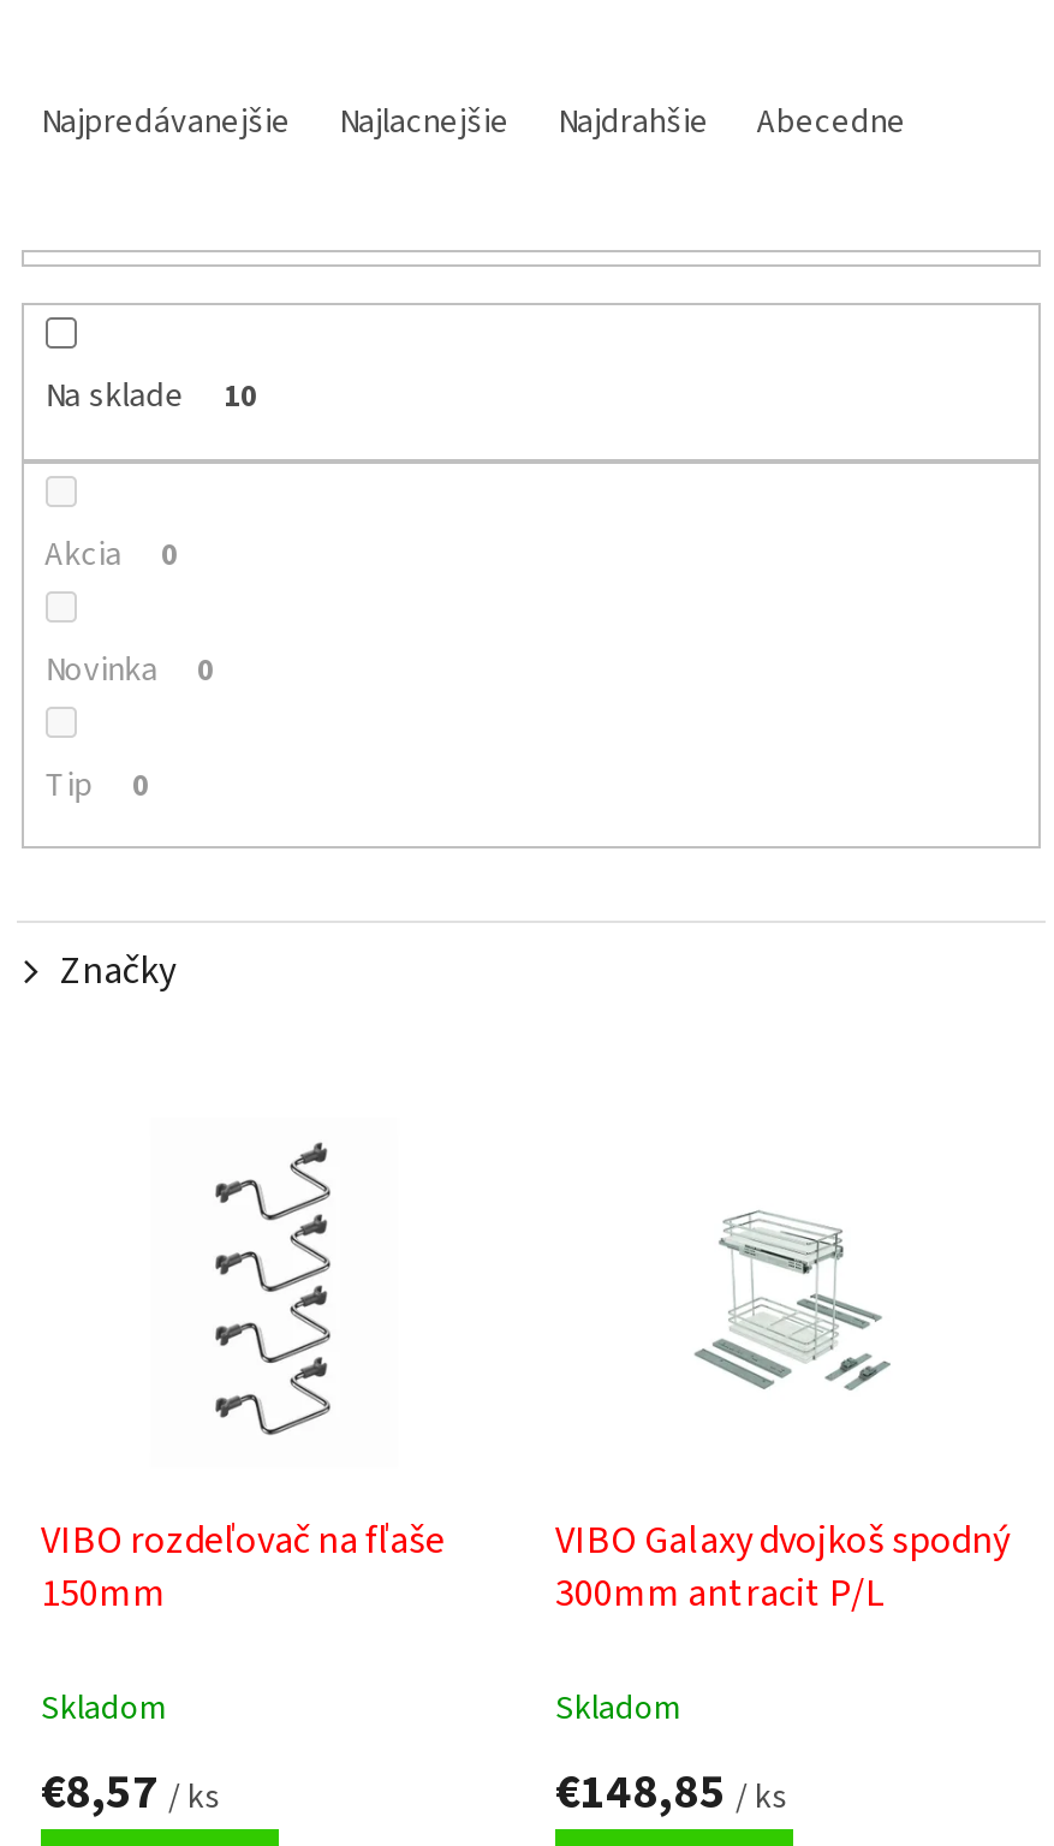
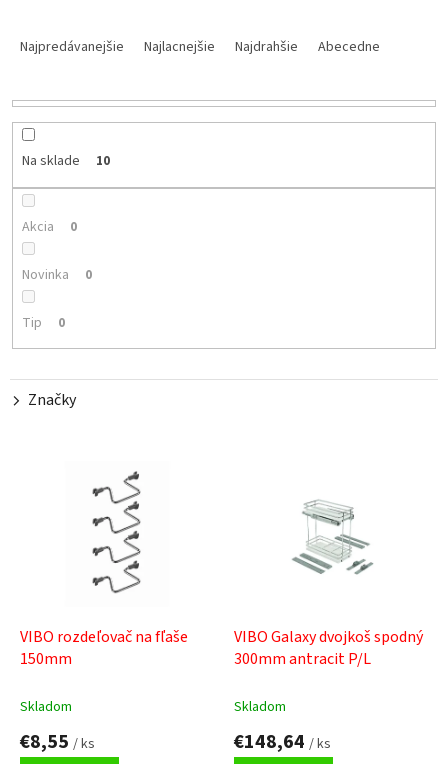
- €8,57 / ks
+ €8,55 / ks

- €148,85 / ks
+ €148,64 / ks
